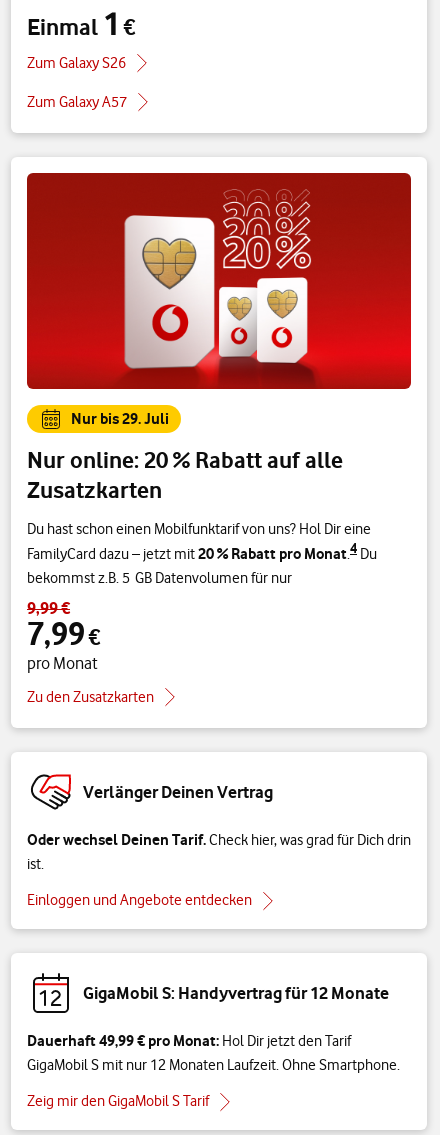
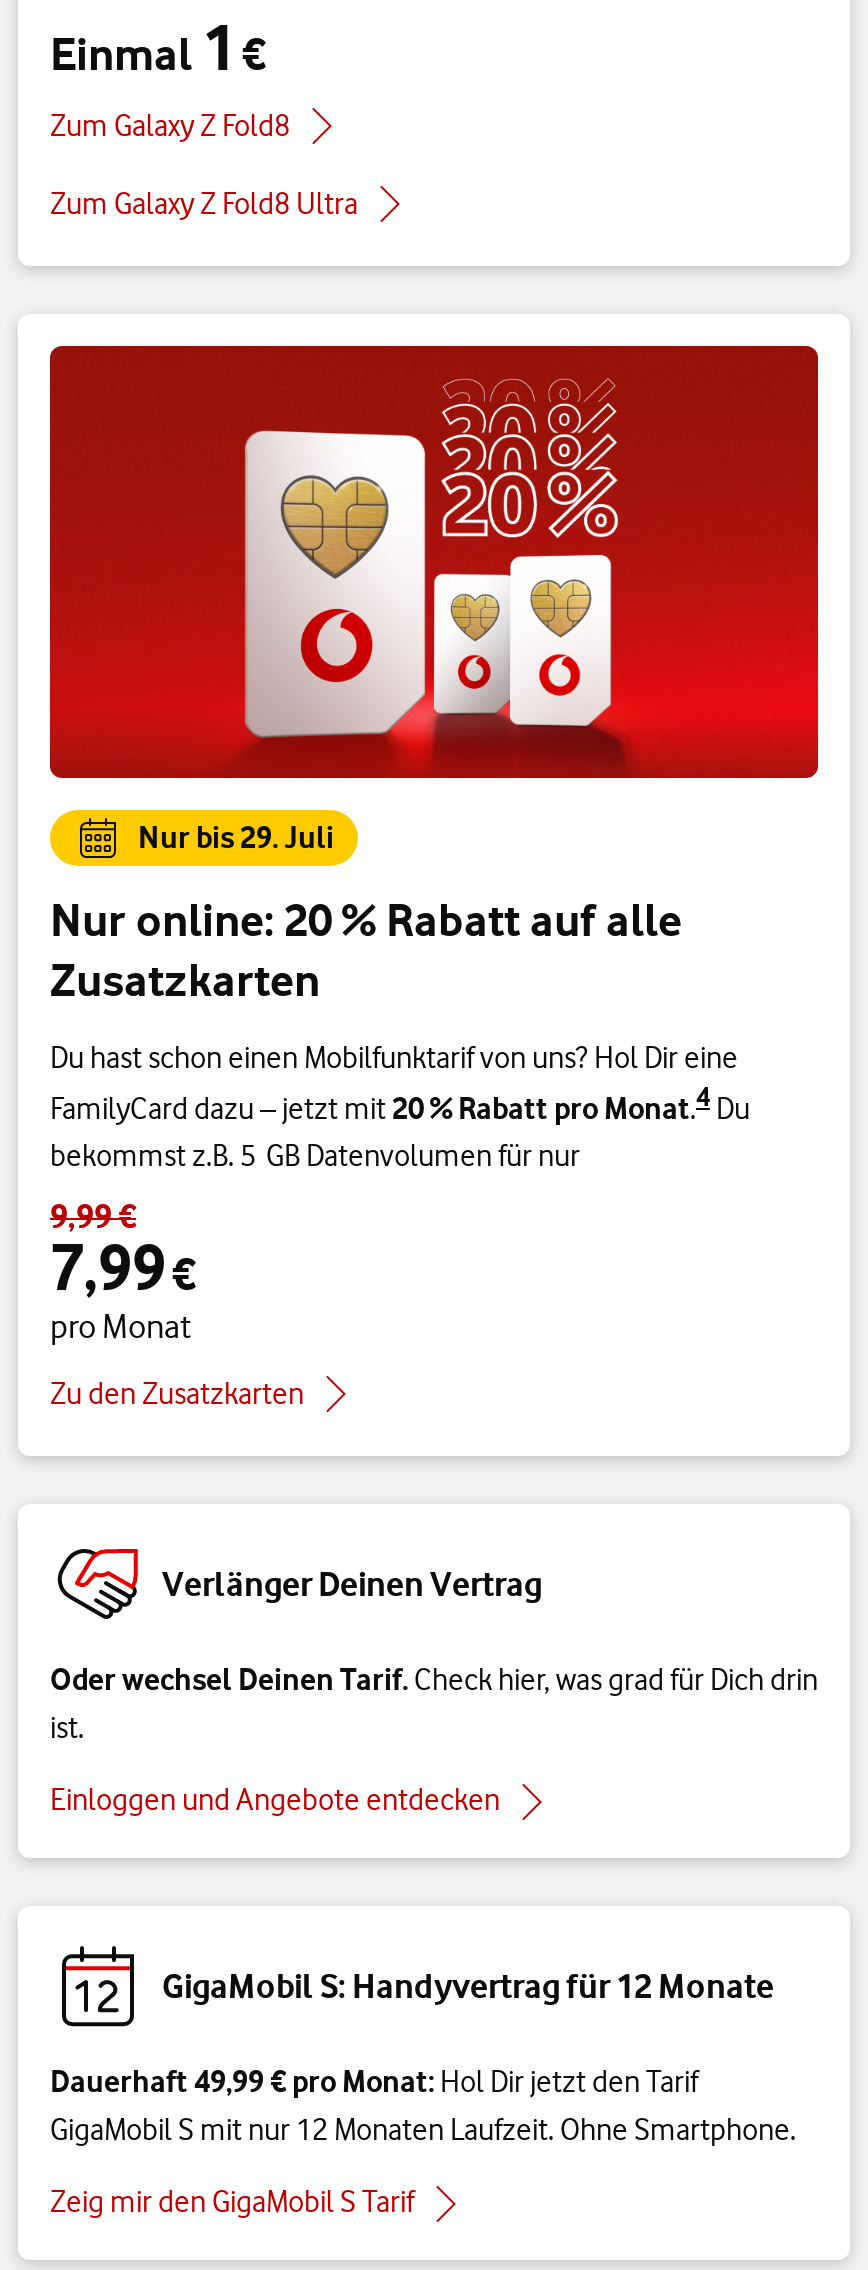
- Zum Galaxy S26
+ Zum Galaxy Z Fold8

- Zum Galaxy A57
+ Zum Galaxy Z Fold8 Ultra
